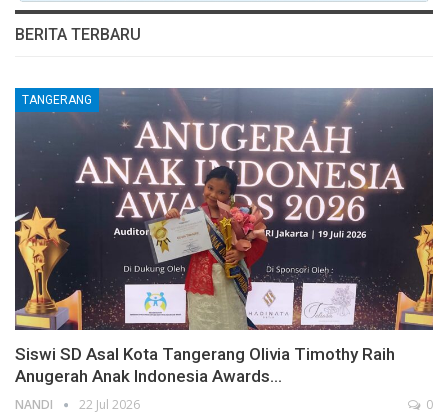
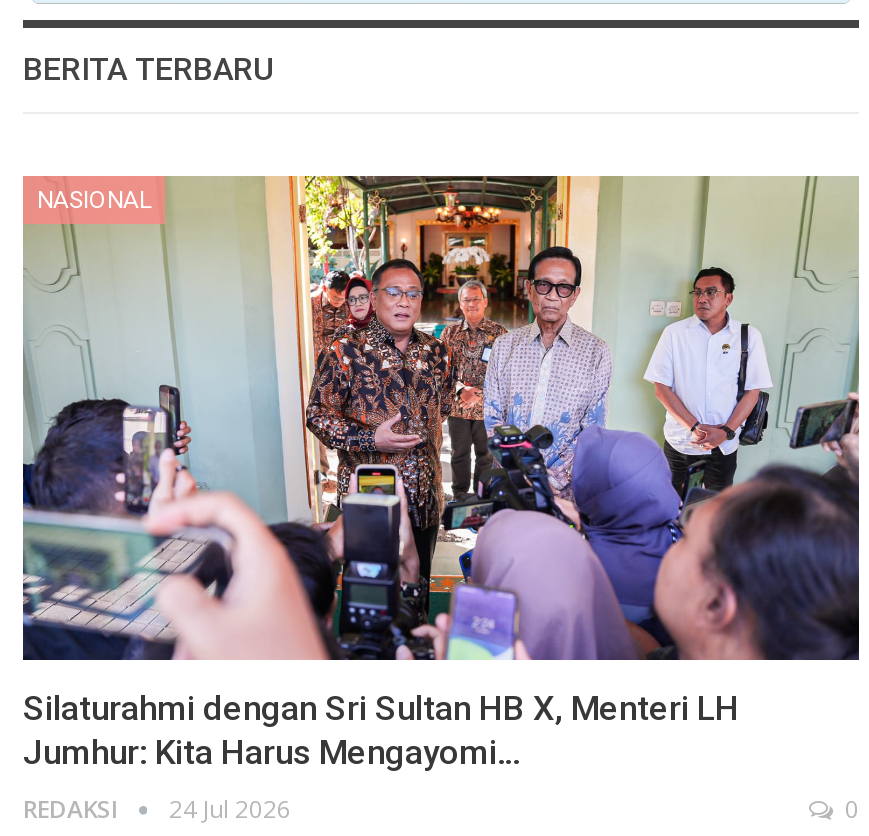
- [image]
- TANGERANG
+ [image]
+ NASIONAL

- Siswi SD Asal Kota Tangerang Olivia Timothy Raih
- Anugerah Anak Indonesia Awards…
+ Silaturahmi dengan Sri Sultan HB X, Menteri LH
+ Jumhur: Kita Harus Mengayomi…

- NANDI
- 22 Jul 2026
+ REDAKSI
+ 24 Jul 2026
